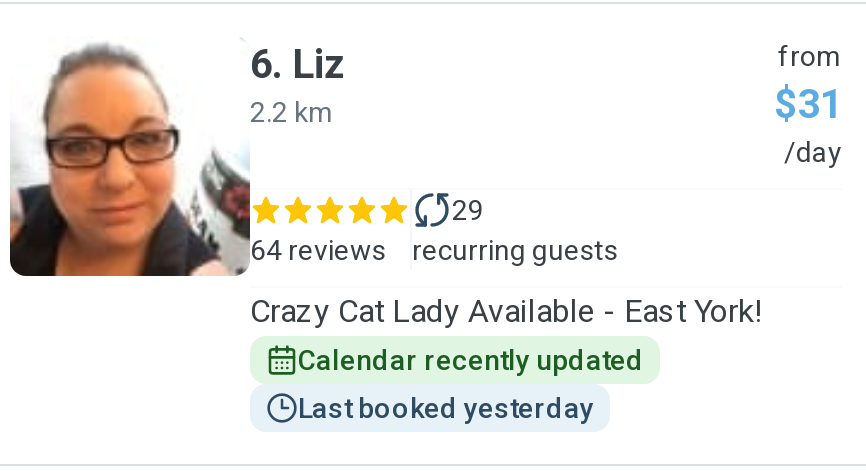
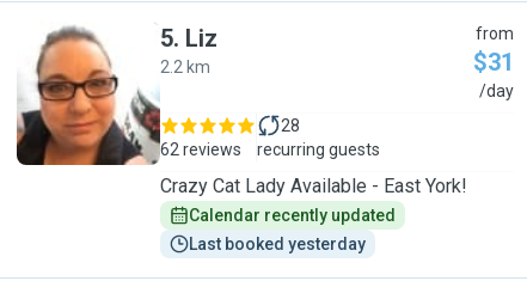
- 6. Liz
+ 5. Liz

- 29
+ 28

- 64 reviews recurring guests
+ 62 reviews recurring guests
